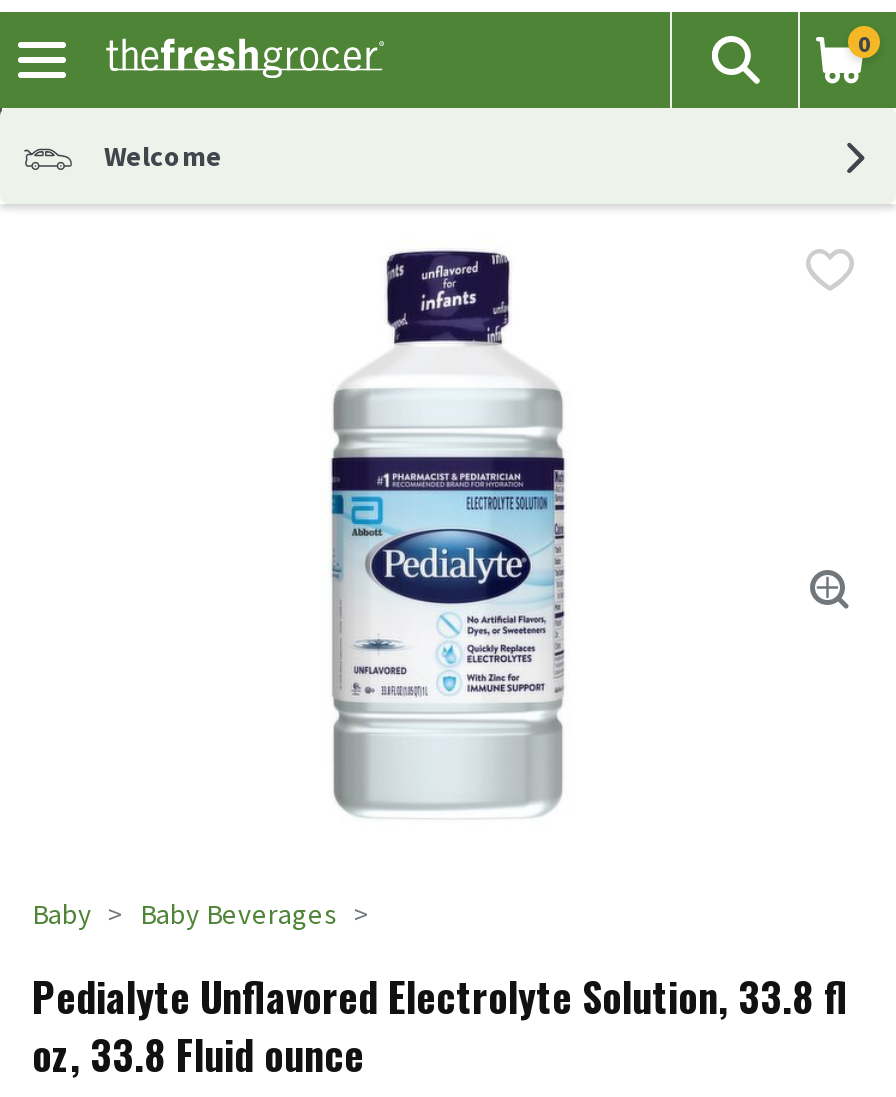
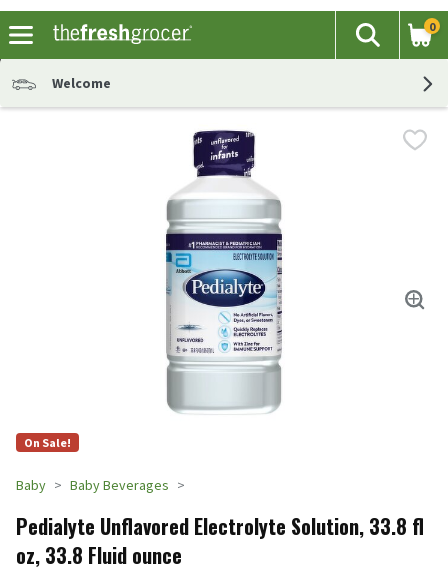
+ On Sale!
